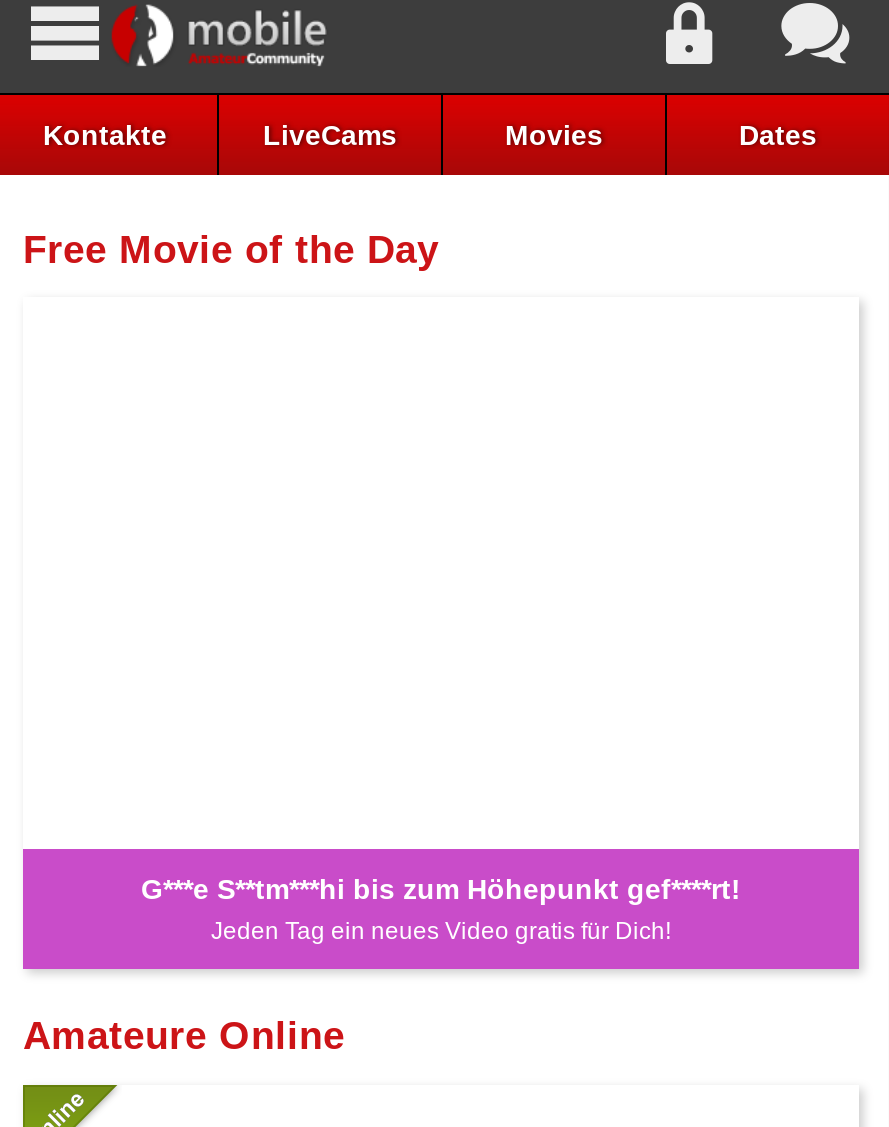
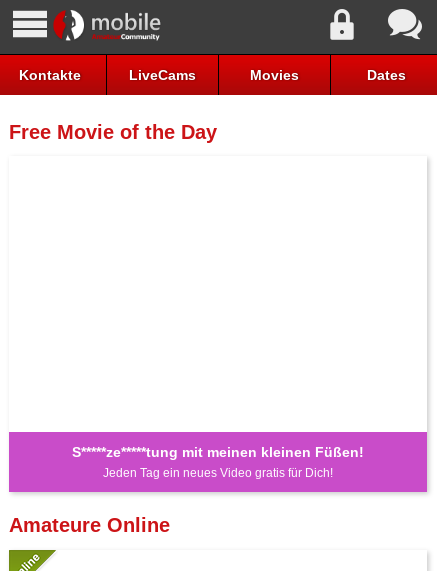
- G***e S**tm***hi bis zum Höhepunkt gef****rt!
+ S*****ze*****tung mit meinen kleinen Füßen!
